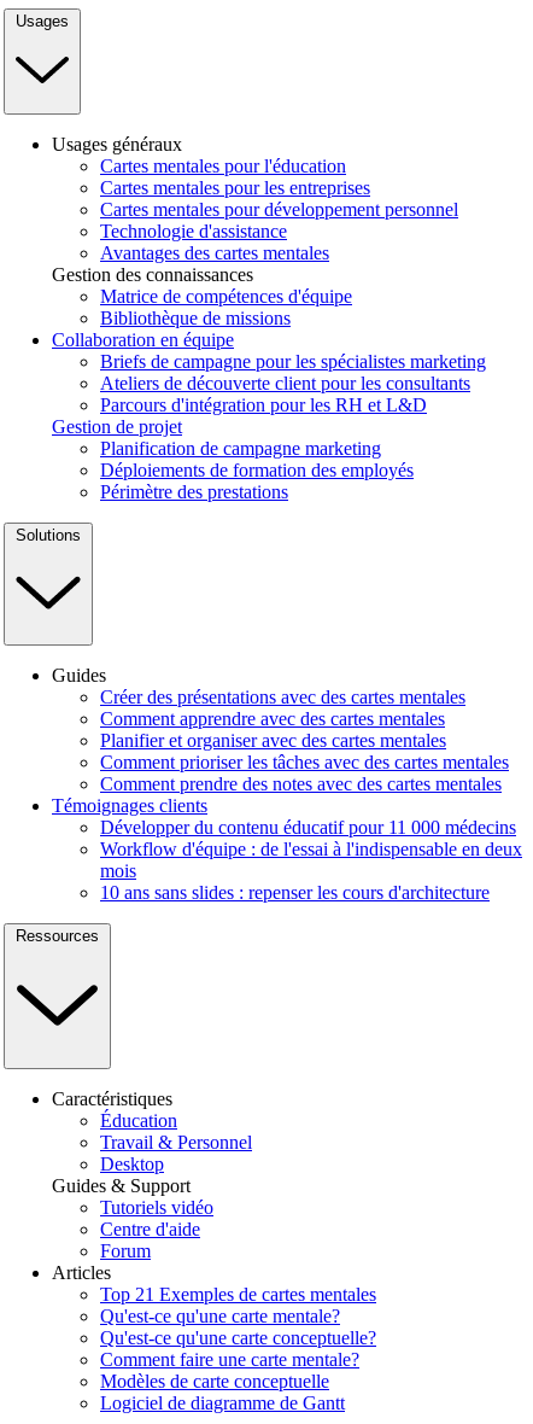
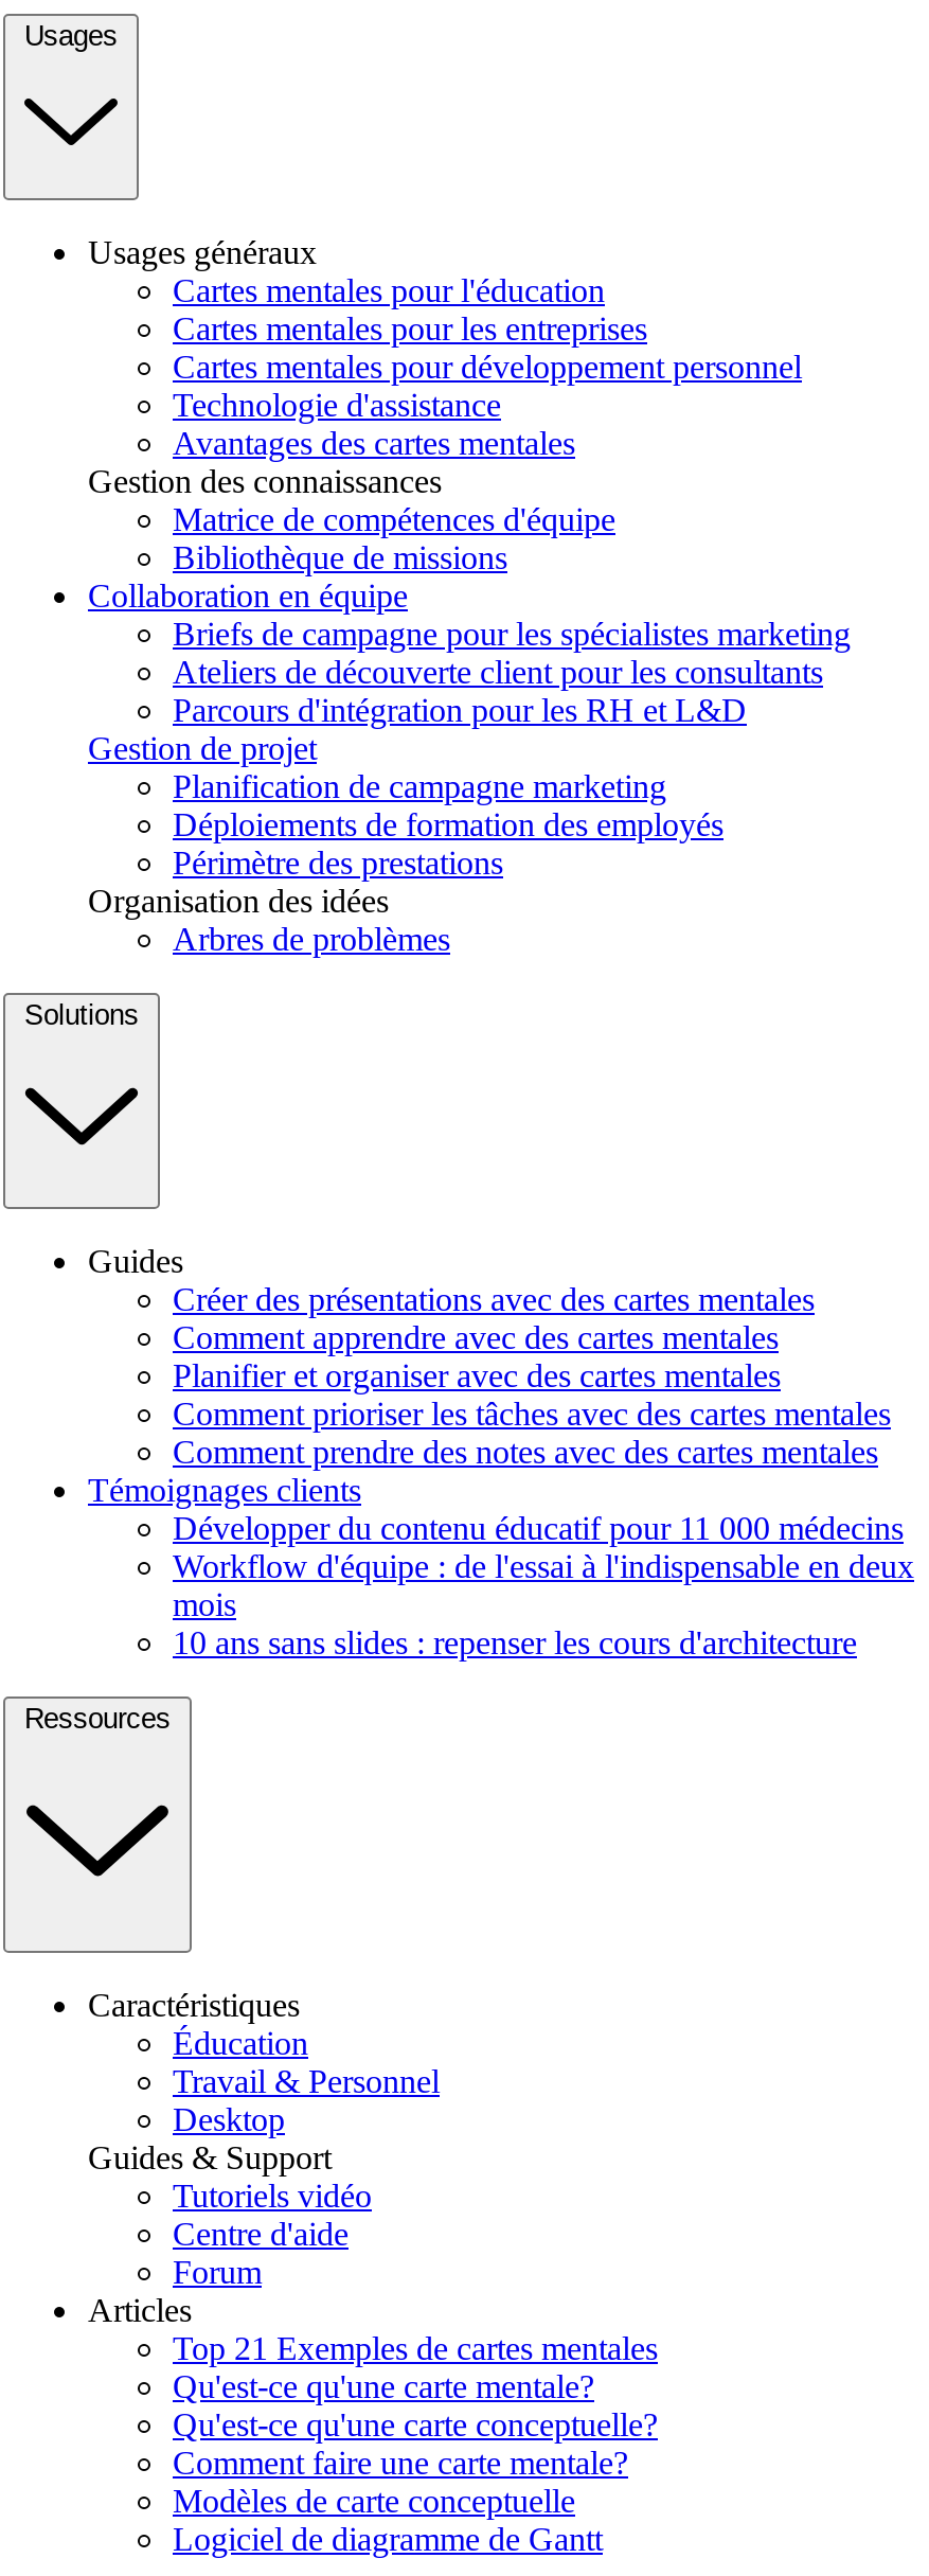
+ Organisation des idées
+ Arbres de problèmes
